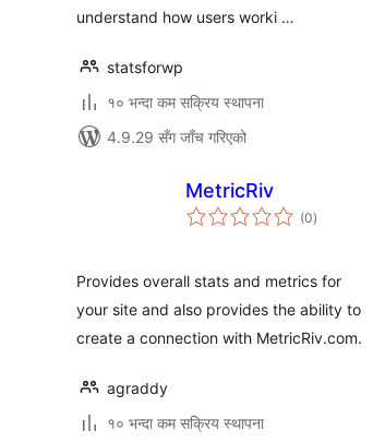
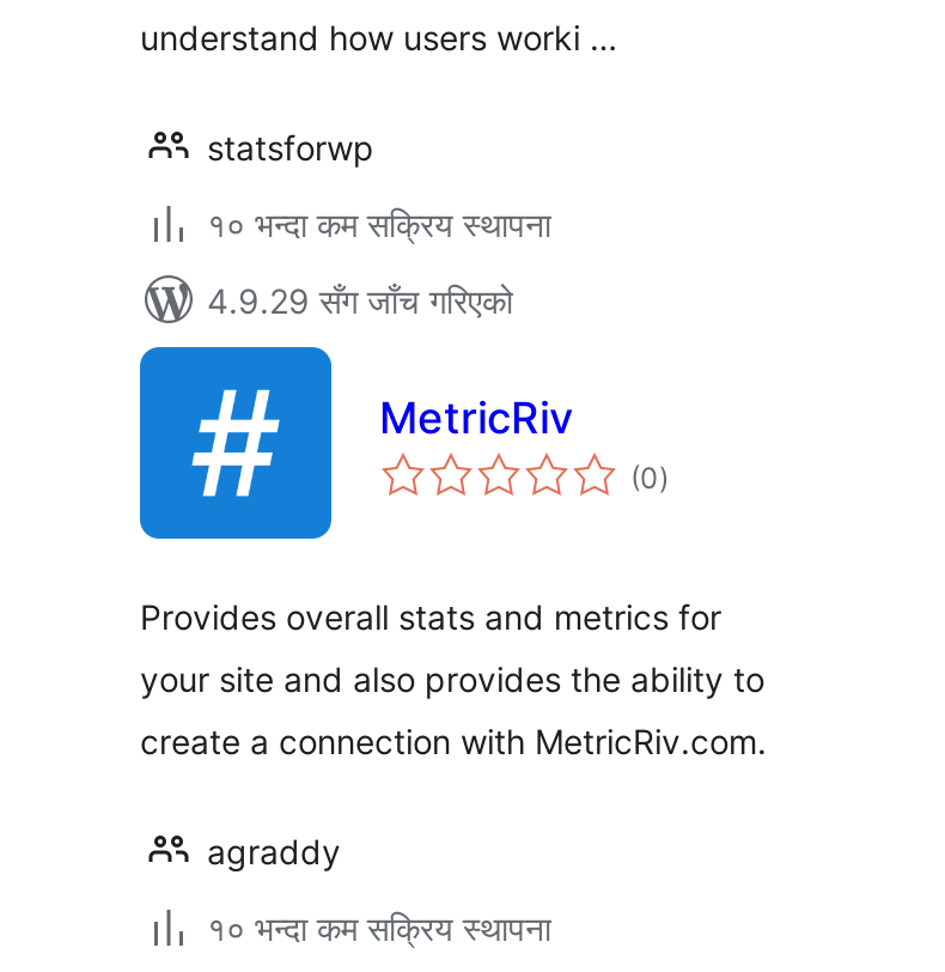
+ [image]
